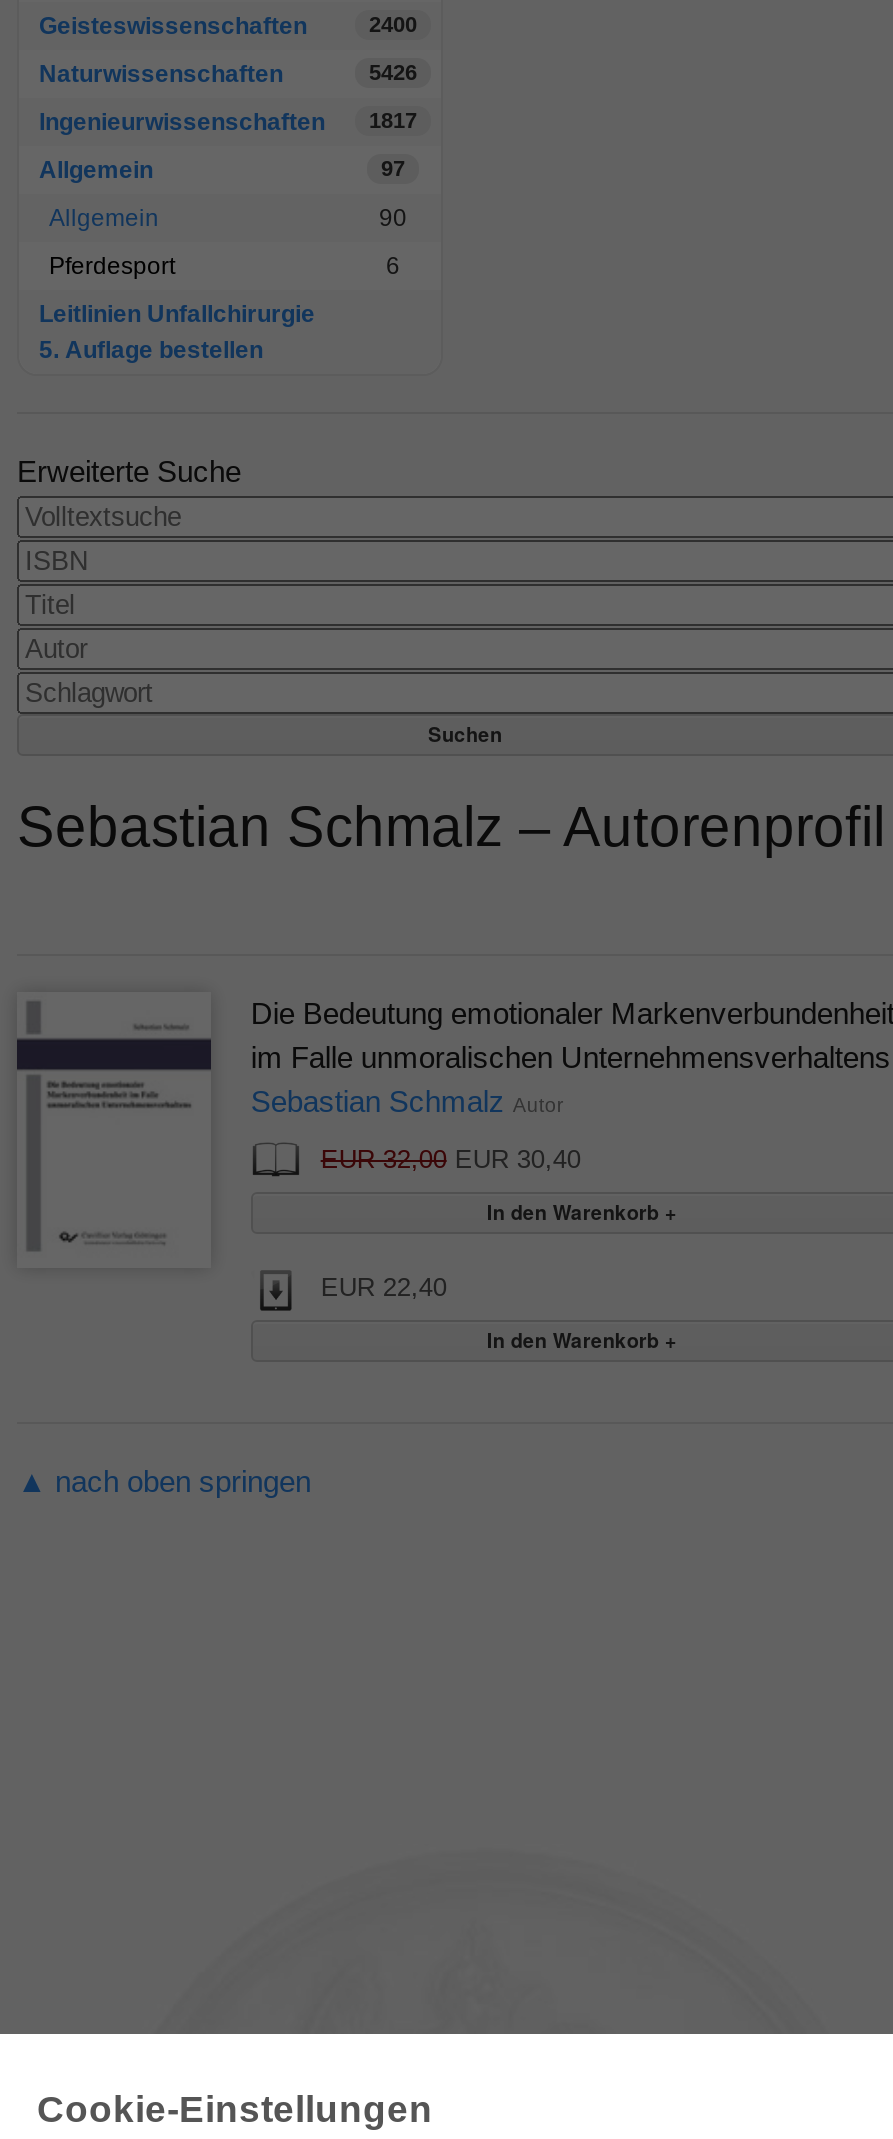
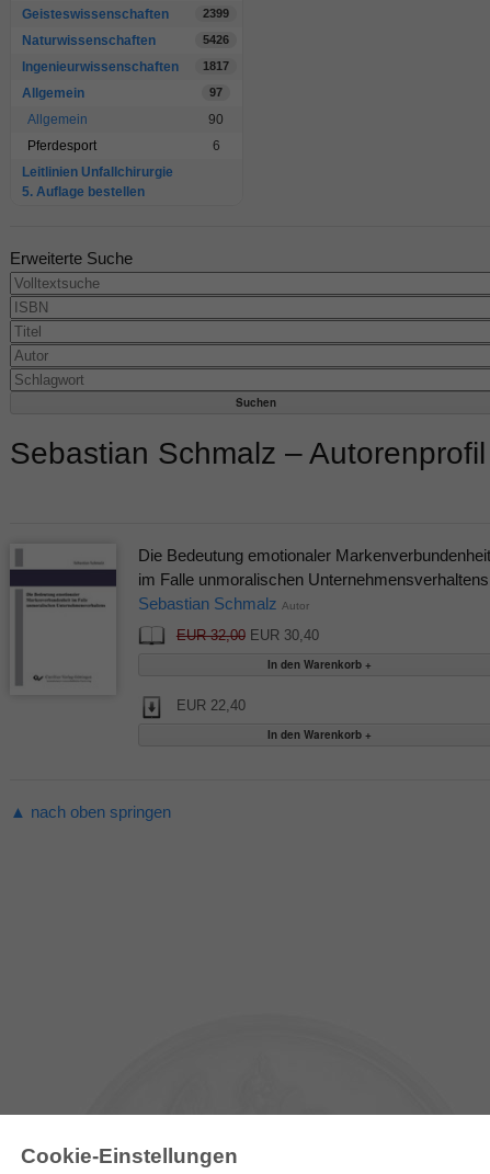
- 2400
+ 2399
